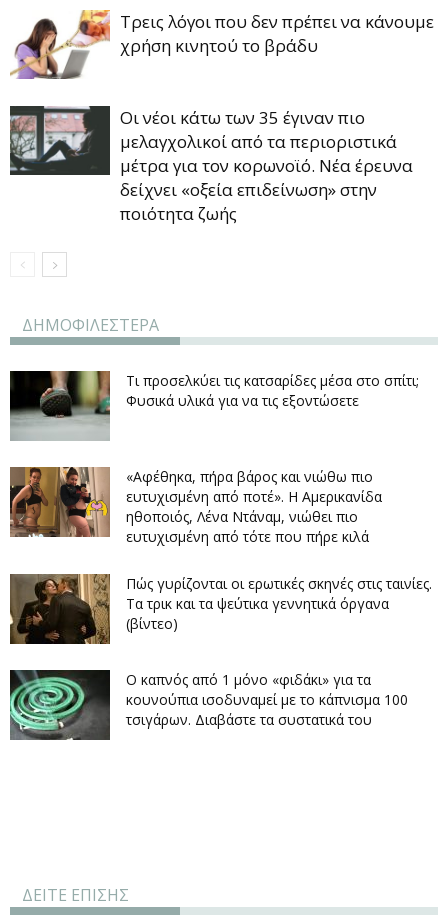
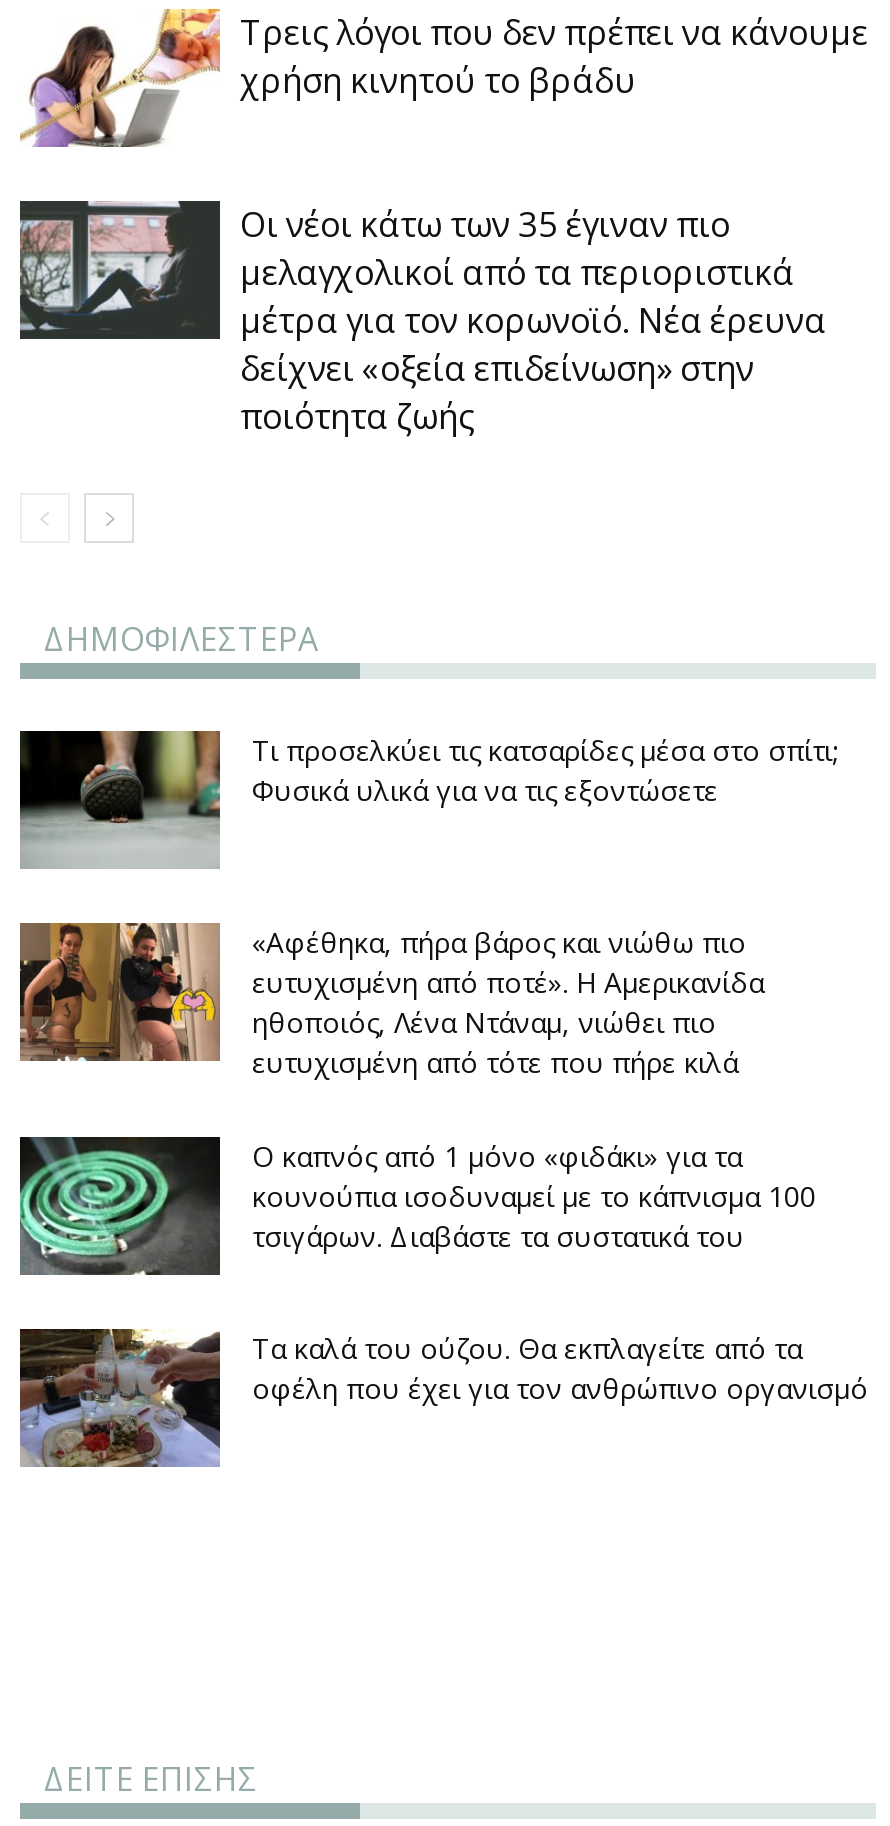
- [image]
- Πώς γυρίζονται οι ερωτικές σκηνές στις ταινίες.
- Τα τρικ και τα ψεύτικα γεννητικά όργανα
- (βίντεο)

moved up: [image] | Ο καπνός από 1 μόνο «φιδάκι» για τα | κουνούπια ισοδυναμεί με το κάπνισμα 100 | τσιγάρων. Διαβάστε τα συστατικά του

+ [image]
+ Τα καλά του ούζου. Θα εκπλαγείτε από τα
+ οφέλη που έχει για τον ανθρώπινο οργανισμό
